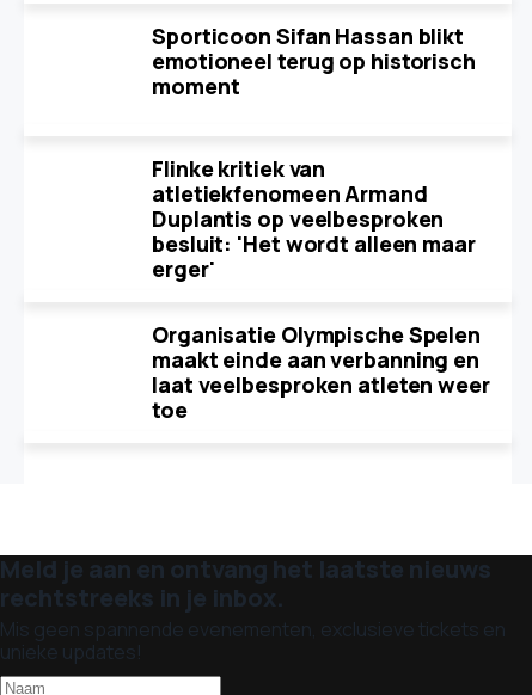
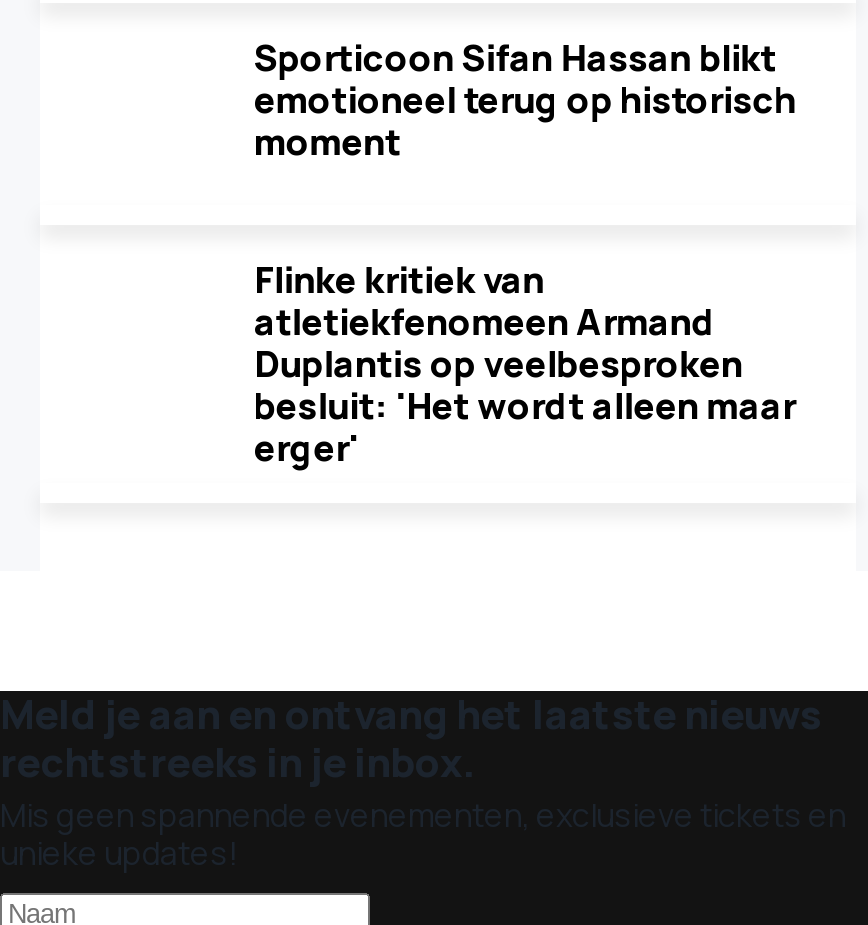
- Organisatie Olympische Spelen
- maakt einde aan verbanning en
- laat veelbesproken atleten weer
- toe
